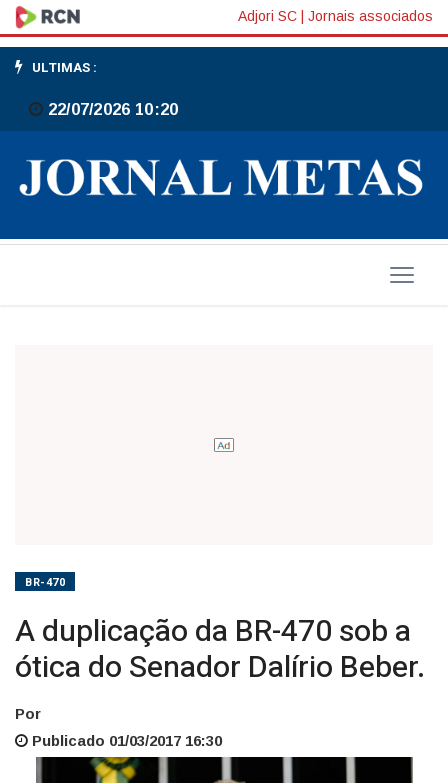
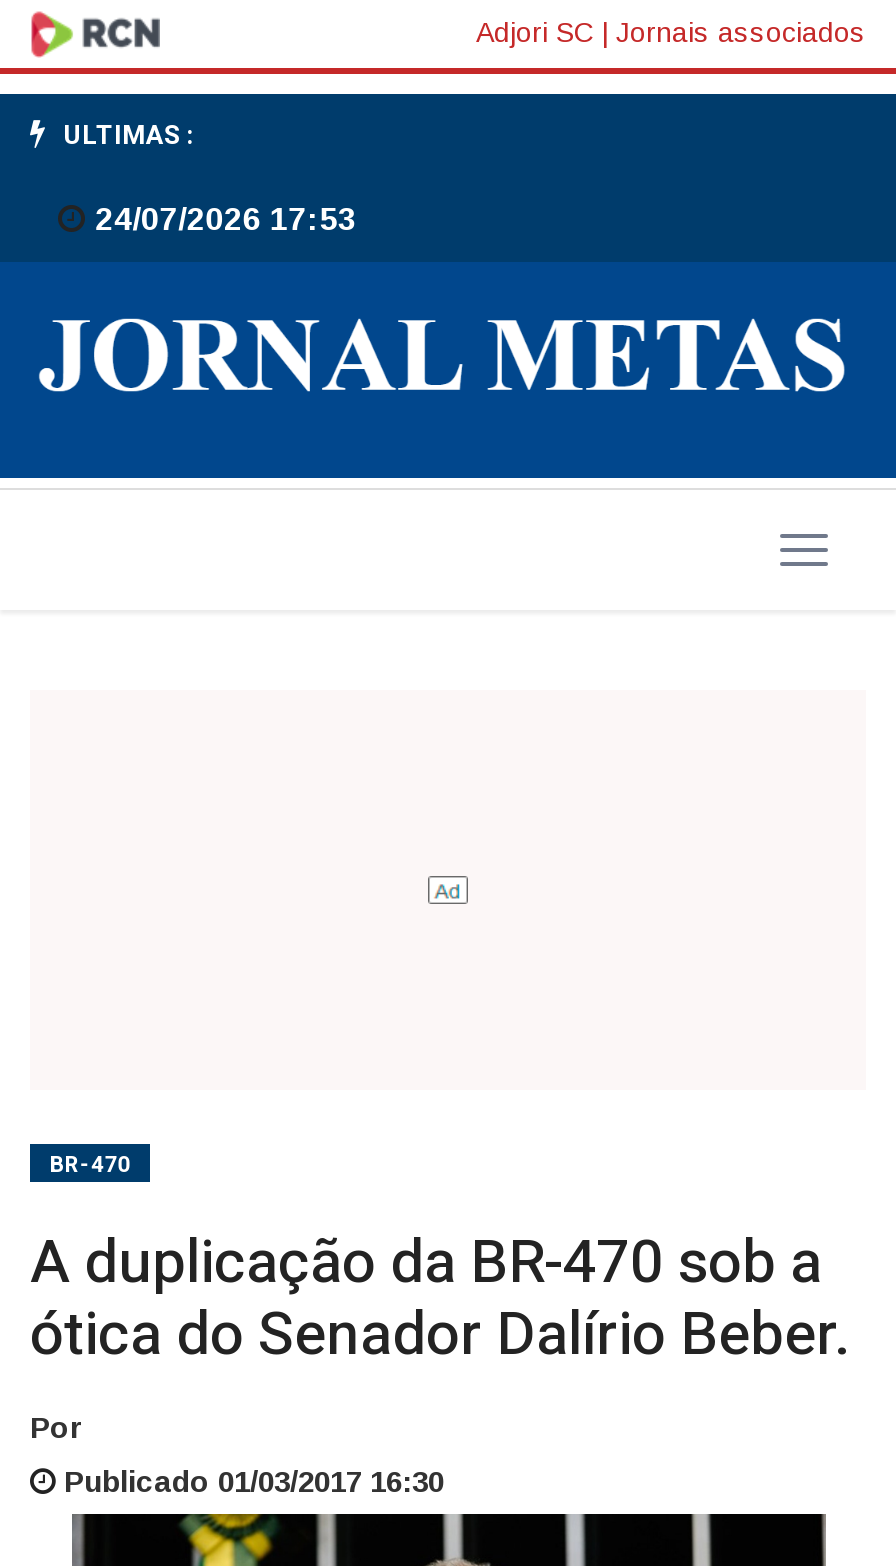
- 22/07/2026 10:20
+ 24/07/2026 17:53
